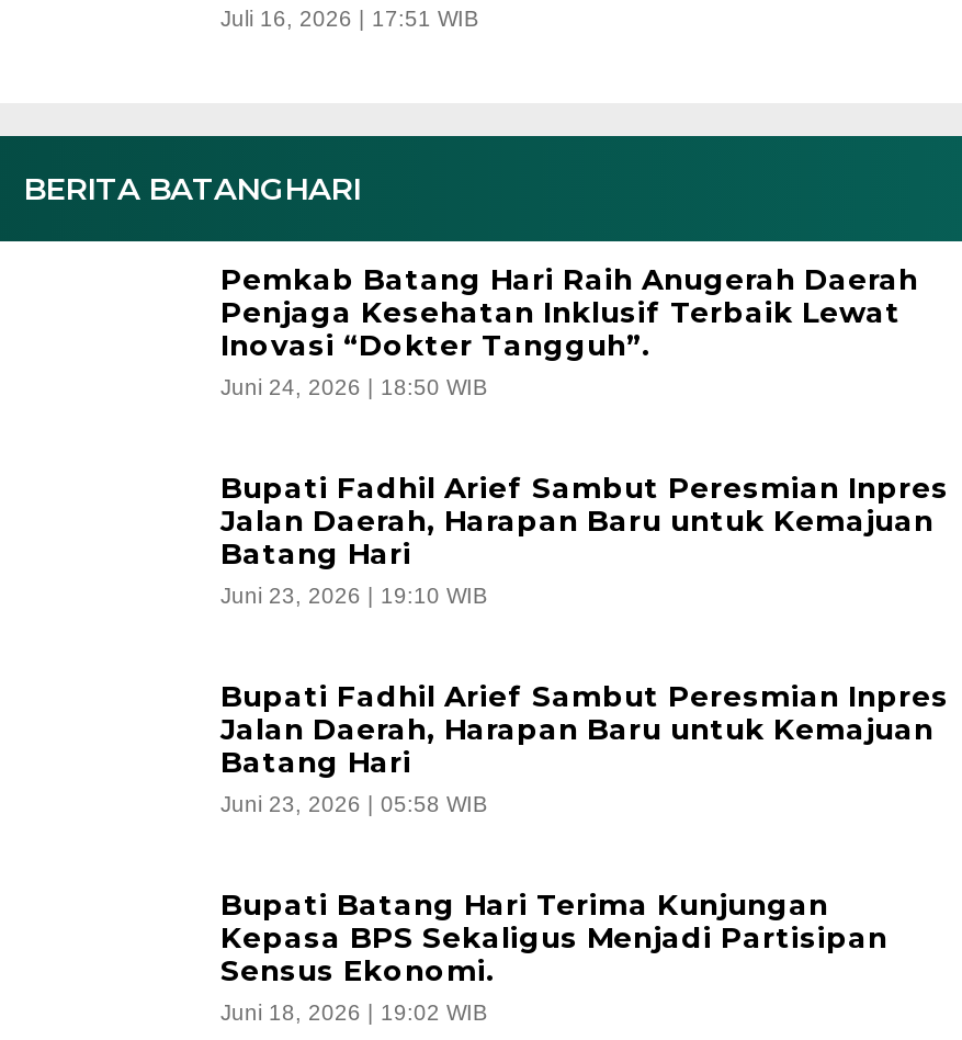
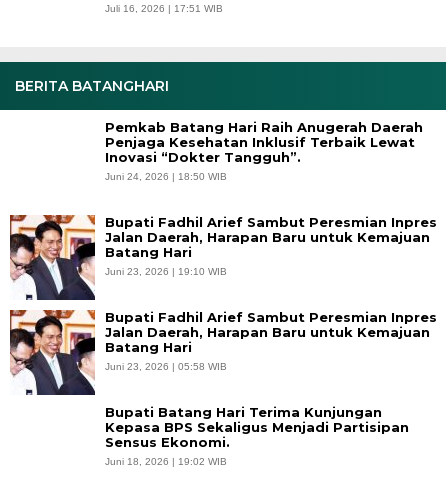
+ [image]

+ [image]
